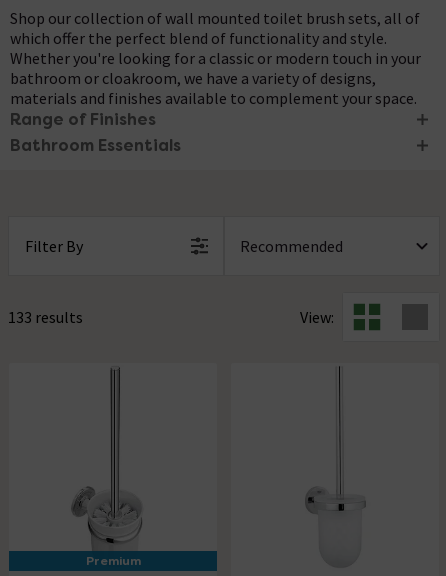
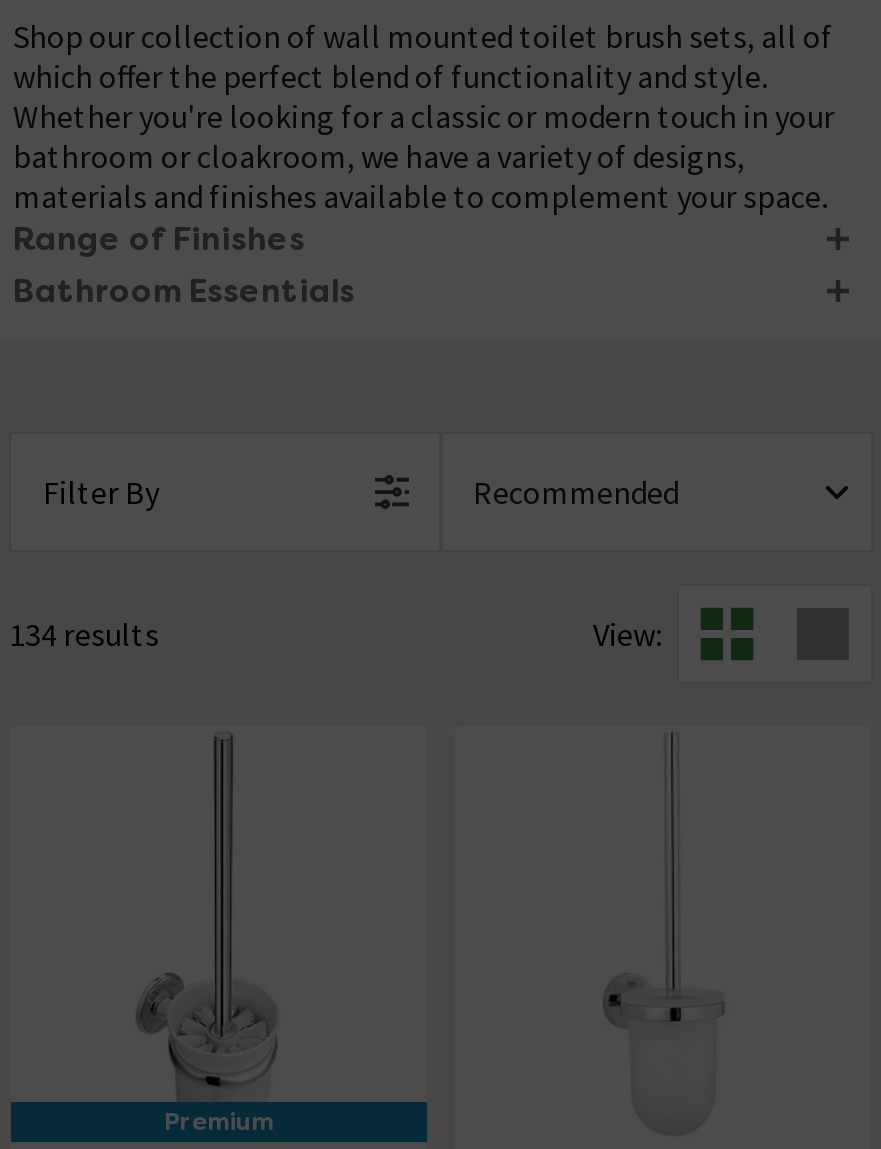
- 133 results
+ 134 results
